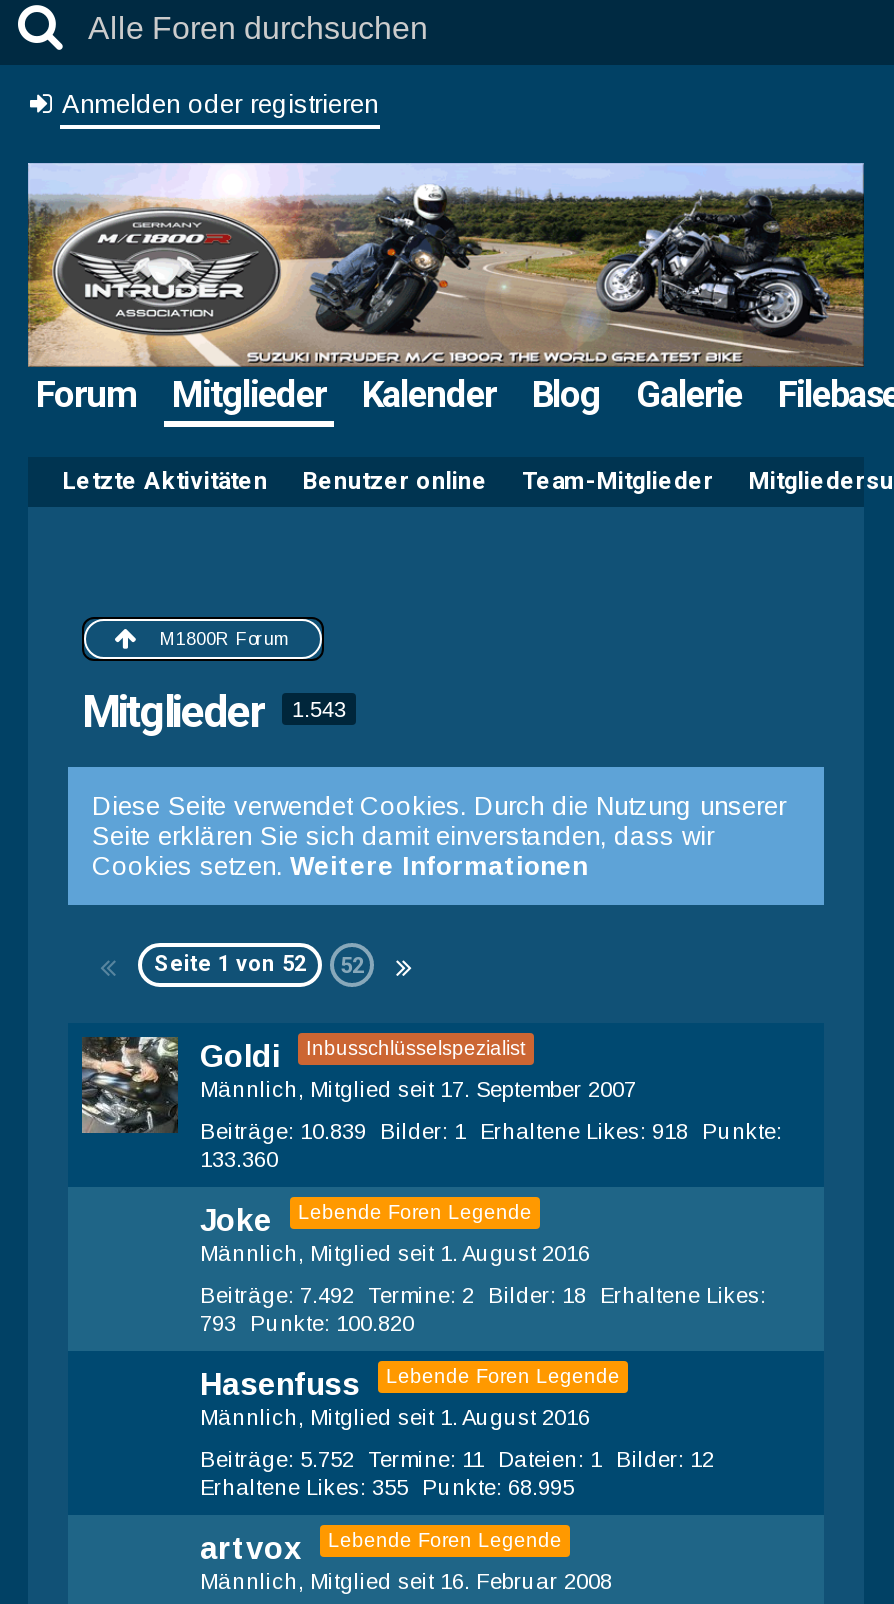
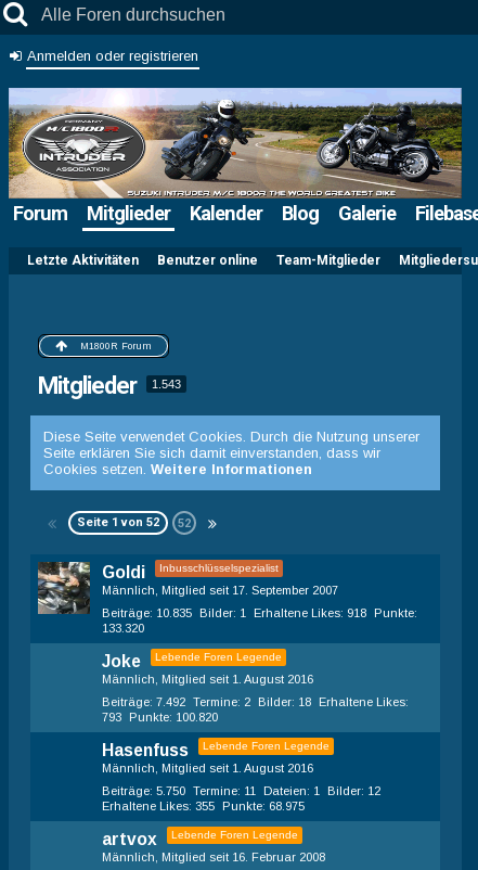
- Beiträge 10.839 Bilder 1 Erhaltene Likes 918 Punkte
+ Beiträge 10.835 Bilder 1 Erhaltene Likes 918 Punkte

- 133.360
+ 133.320

- Beiträge 5.752 Termine 11 Dateien 1 Bilder 12
+ Beiträge 5.750 Termine 11 Dateien 1 Bilder 12

- Erhaltene Likes 355 Punkte 68.995
+ Erhaltene Likes 355 Punkte 68.975
